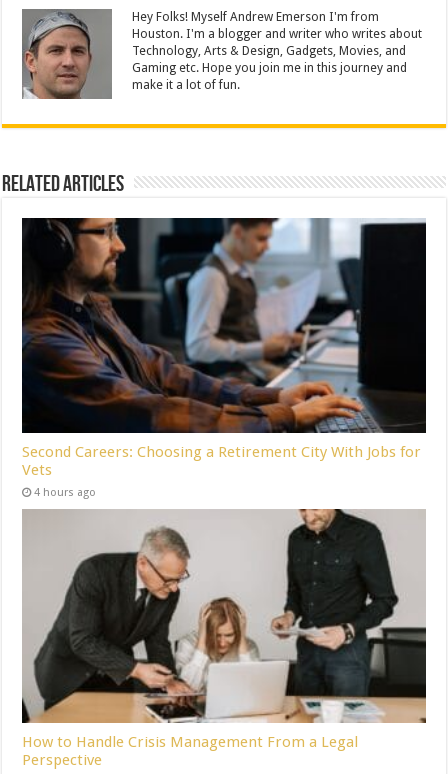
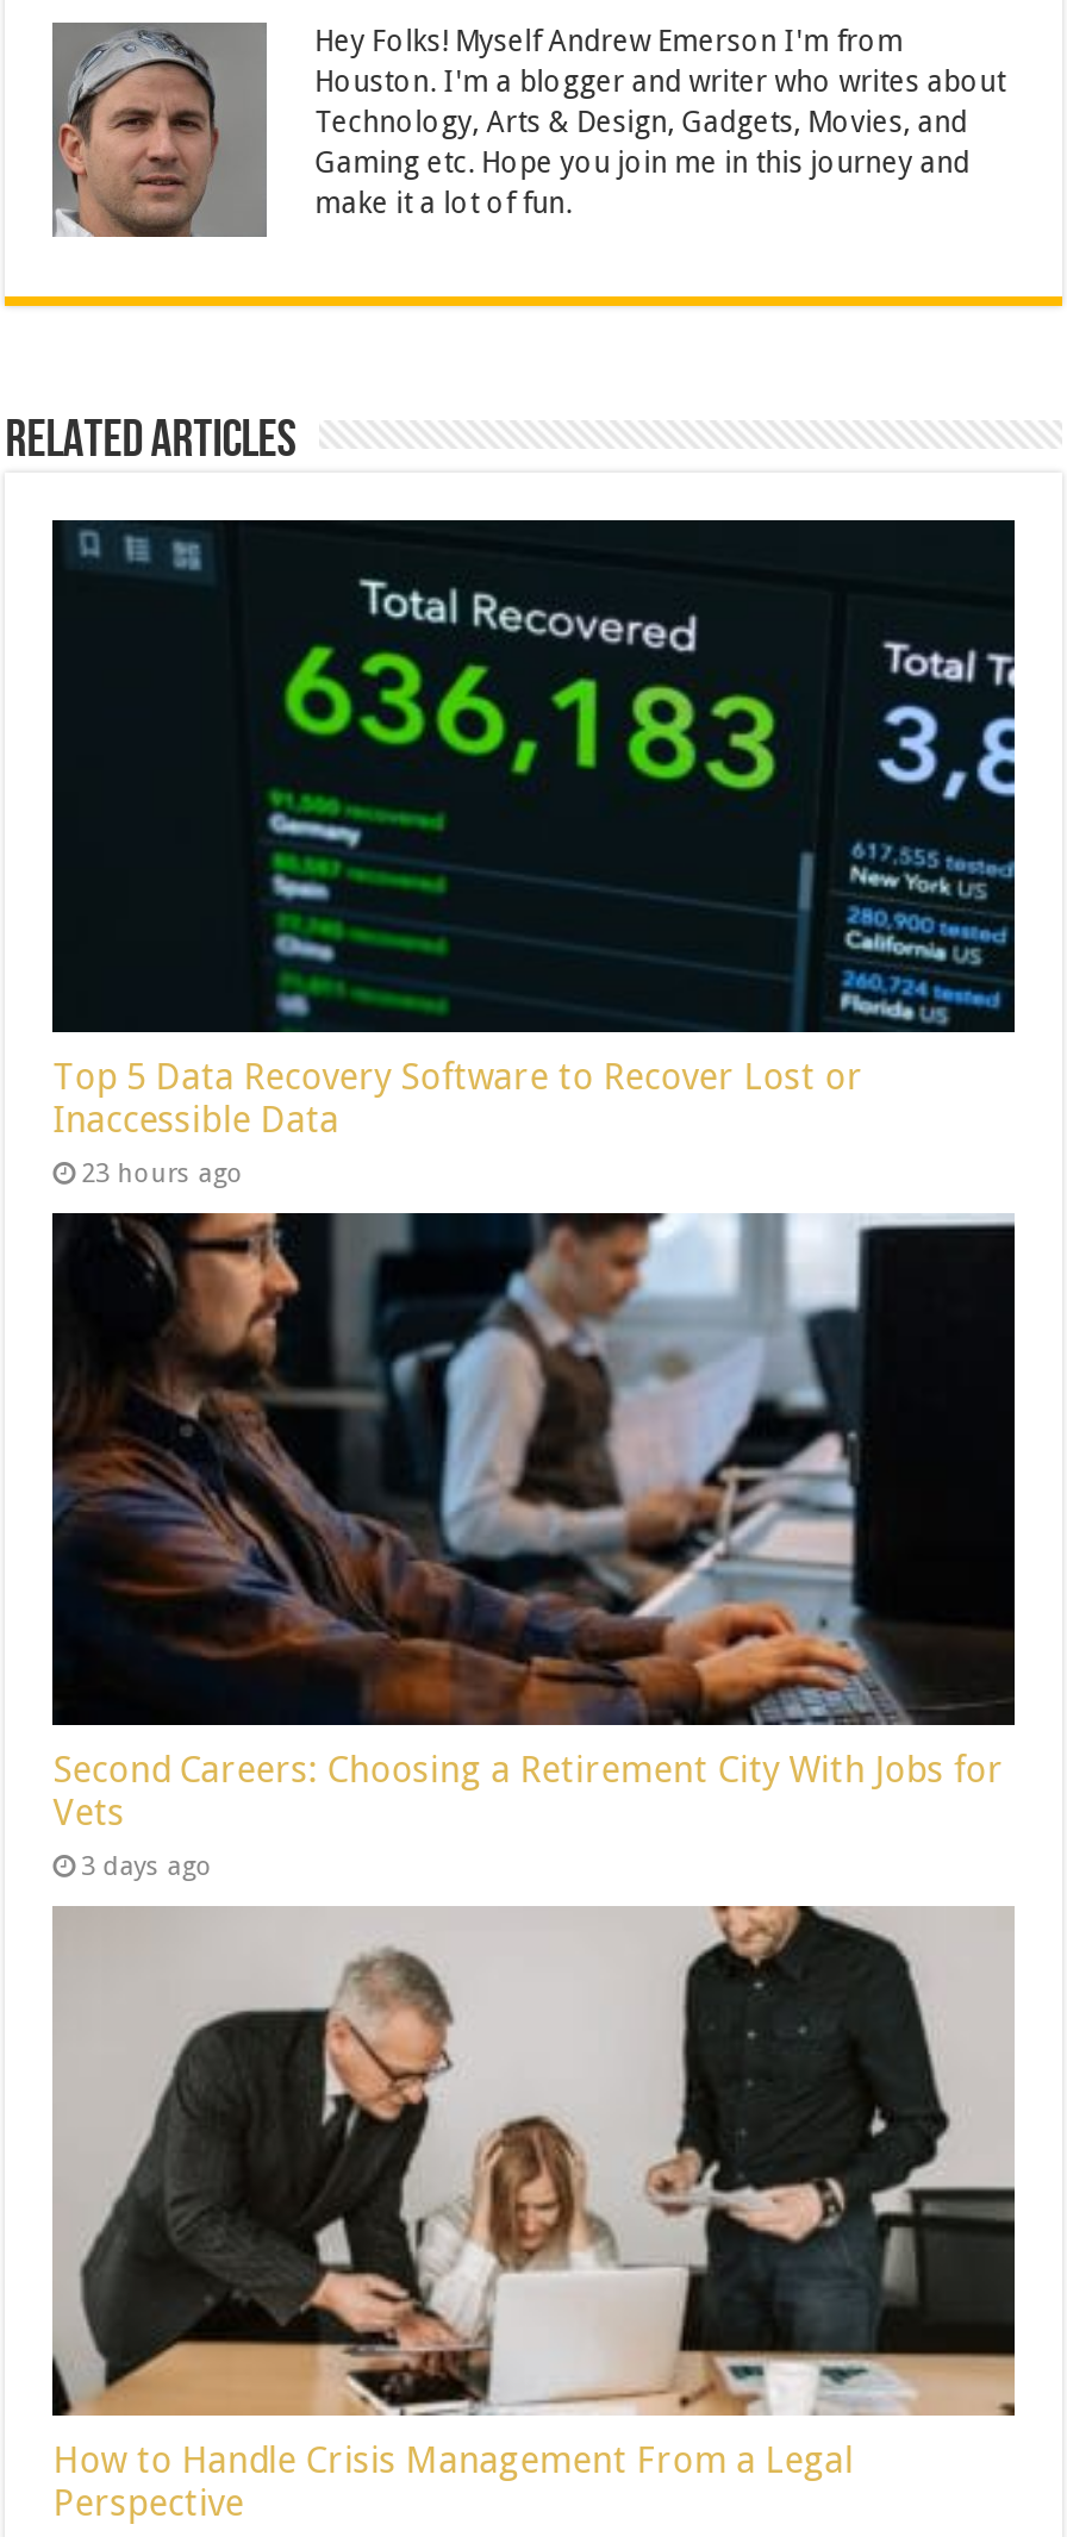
+ [image]
+ Top 5 Data Recovery Software to Recover Lost or
+ Inaccessible Data
+ 23 hours ago

- 4 hours ago
+ 3 days ago
